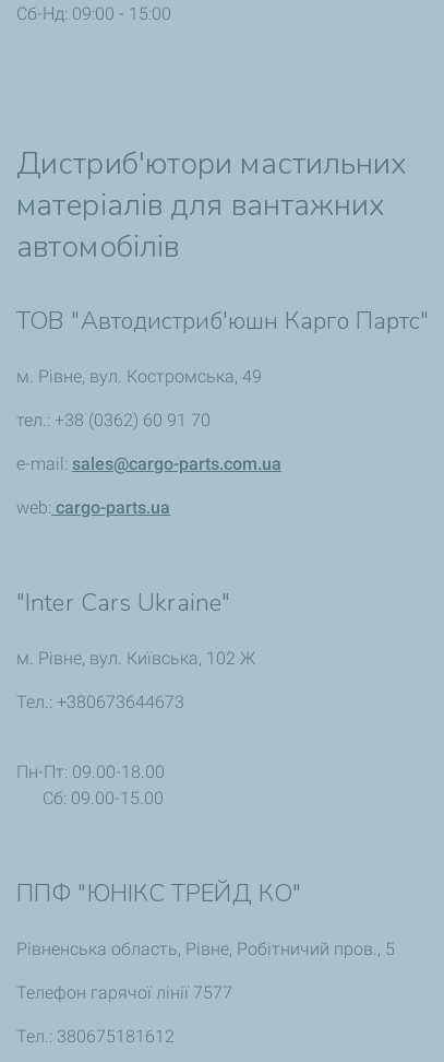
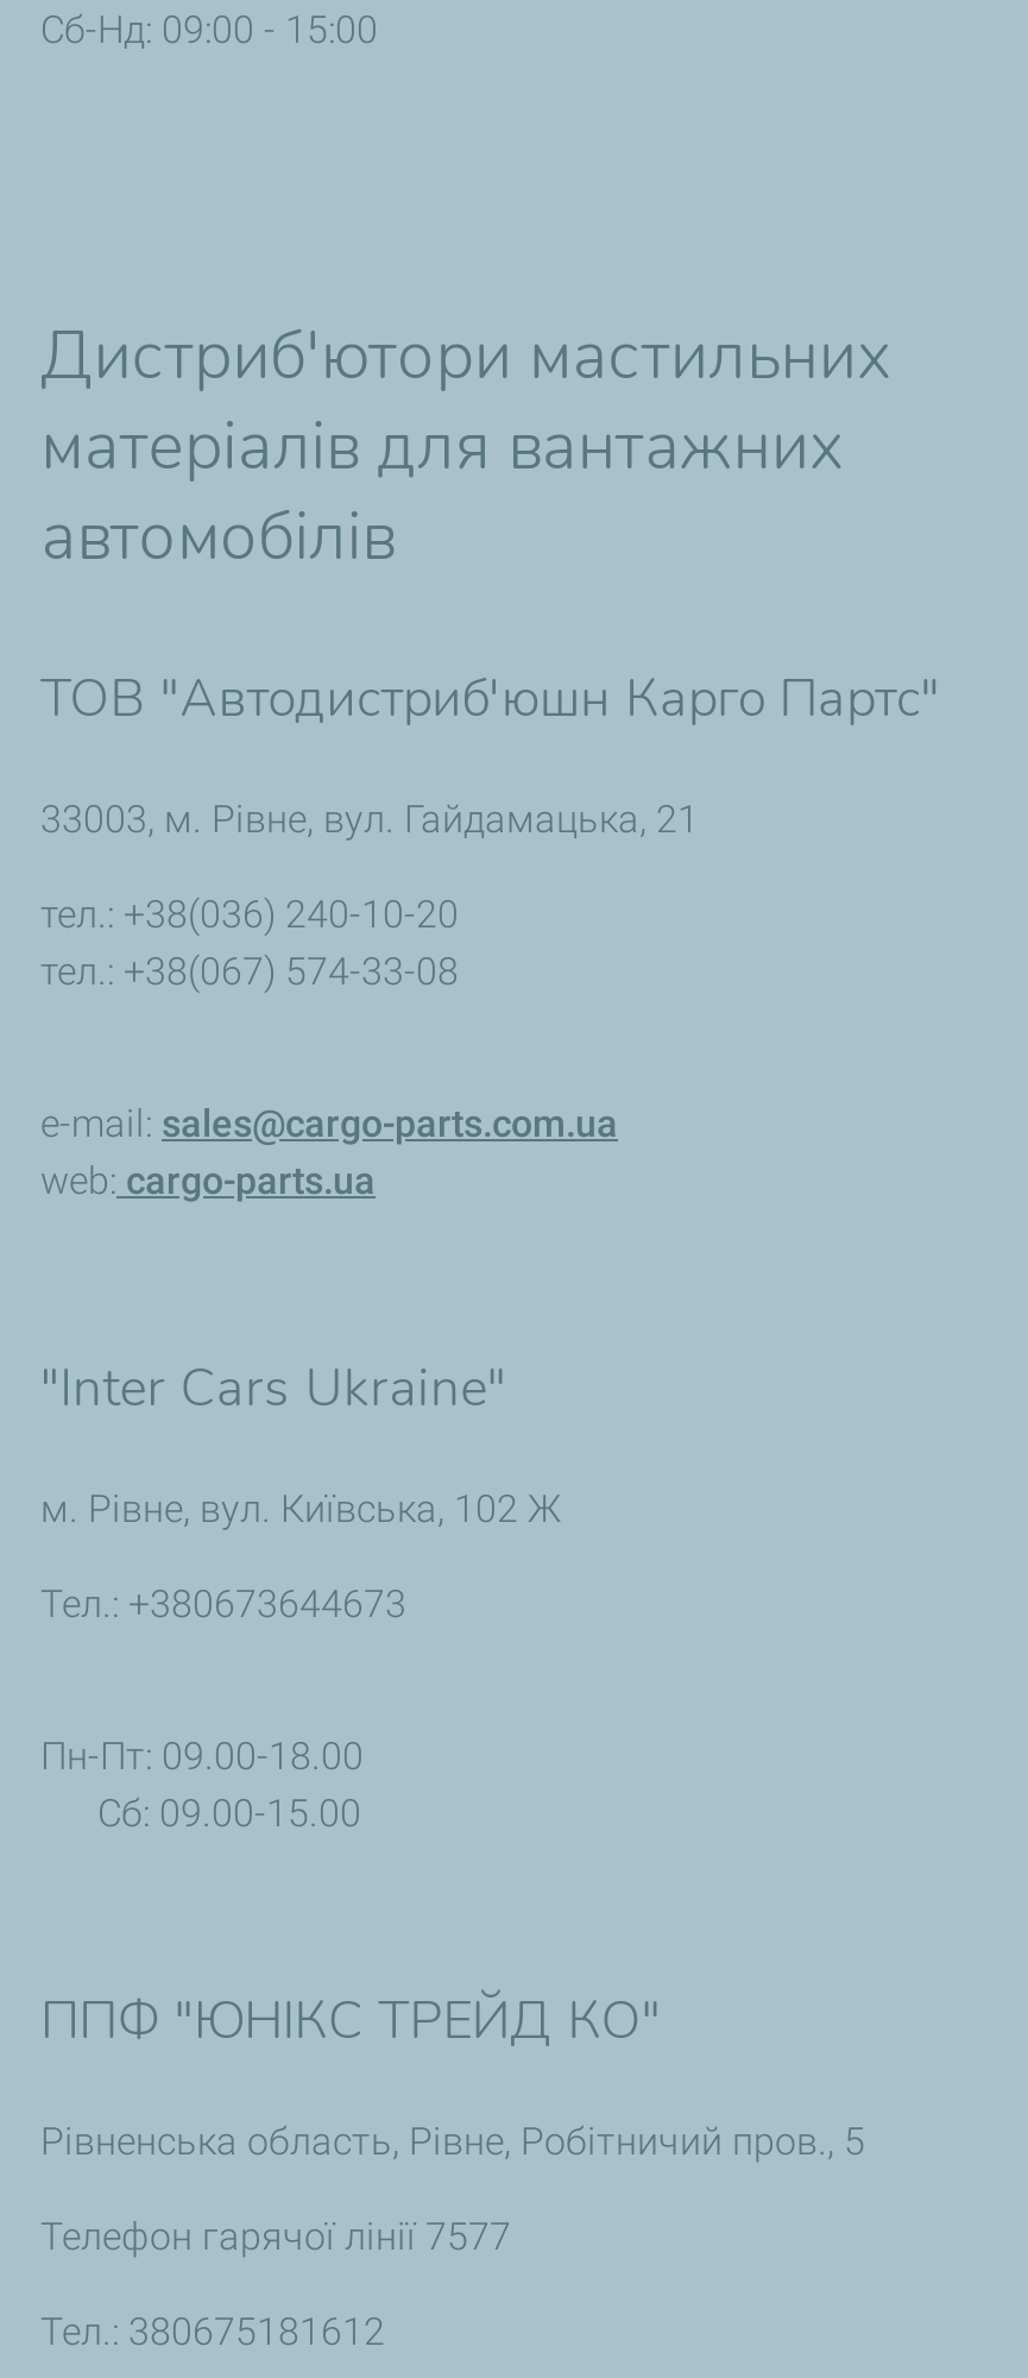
- м. Рівне, вул. Костромська, 49
+ 33003, м. Рівне, вул. Гайдамацька, 21

- тел.: +38 (0362) 60 91 70
+ тел.: +38(036) 240-10-20
+ тел.: +38(067) 574-33-08

moved down: e-mail: sales@cargo-parts.com.ua
